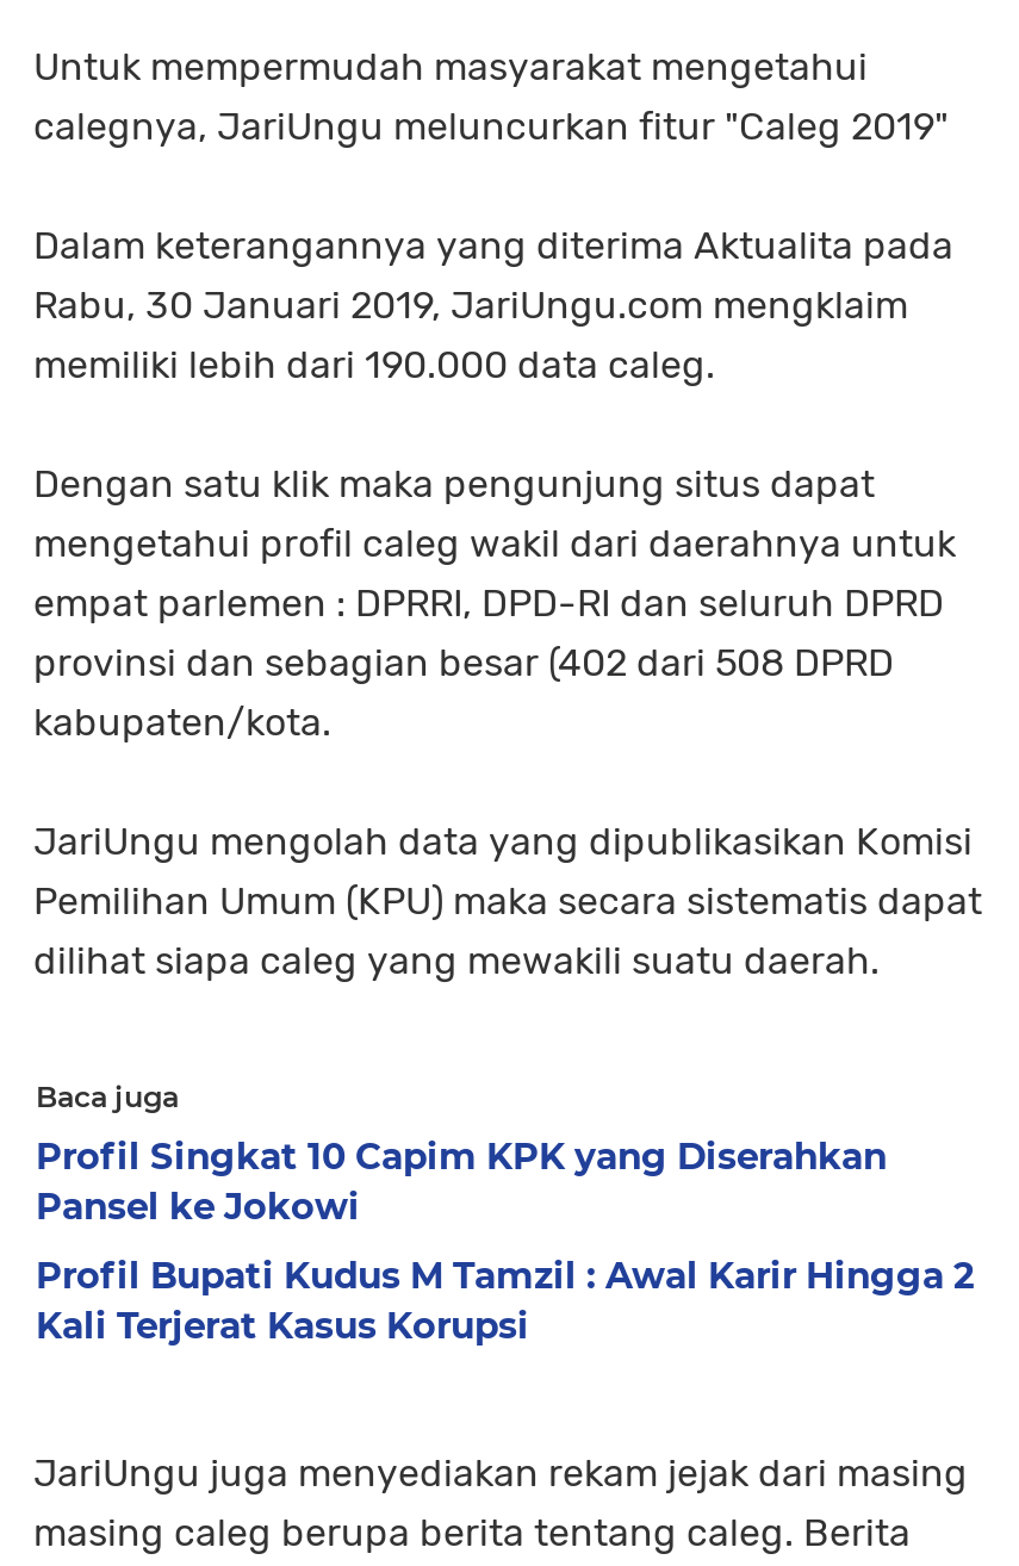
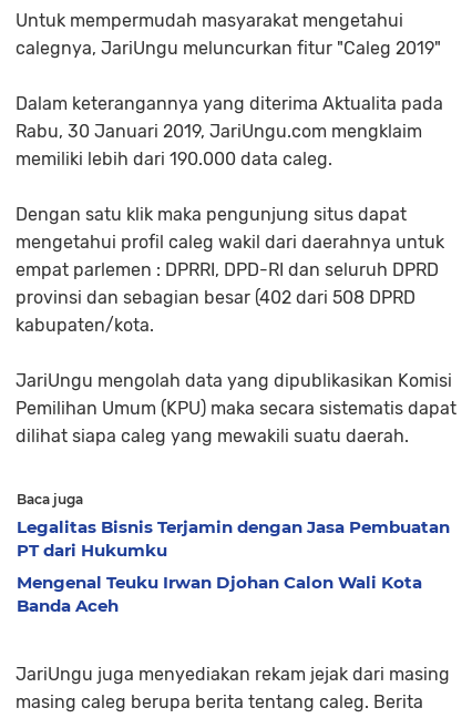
- Profil Singkat 10 Capim KPK yang Diserahkan
- Pansel ke Jokowi
+ Legalitas Bisnis Terjamin dengan Jasa Pembuatan
+ PT dari Hukumku

- Profil Bupati Kudus M Tamzil : Awal Karir Hingga 2
- Kali Terjerat Kasus Korupsi
+ Mengenal Teuku Irwan Djohan Calon Wali Kota
+ Banda Aceh
